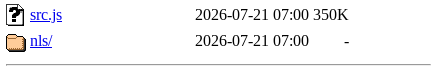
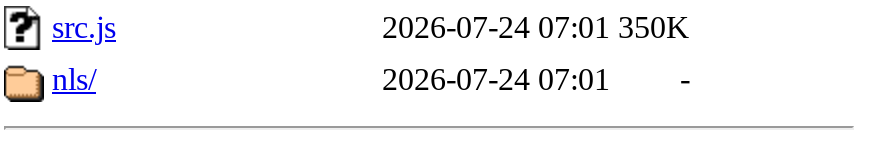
- 2026-07-21 07:00 350K
+ 2026-07-24 07:01 350K

- 2026-07-21 07:00
+ 2026-07-24 07:01
